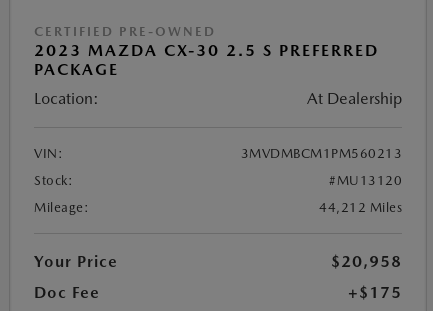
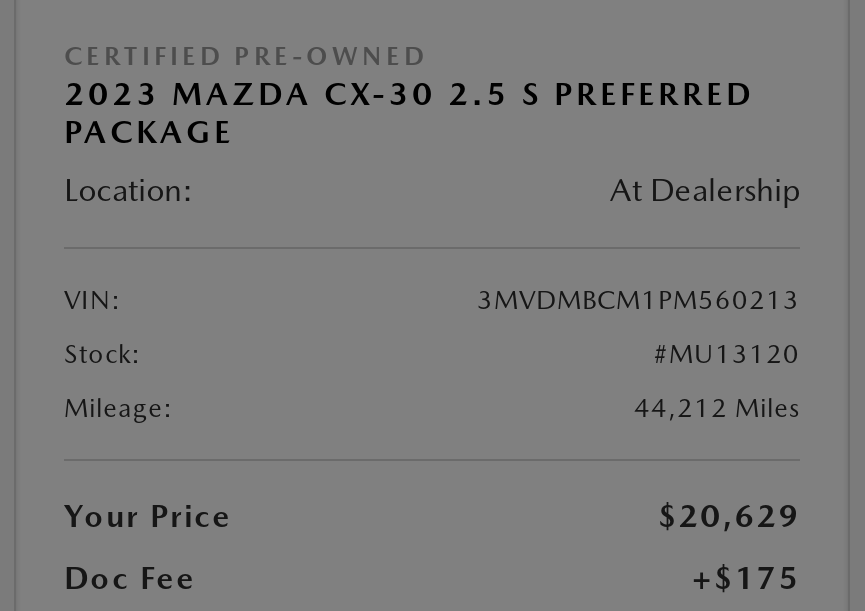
- $20,958
+ $20,629
